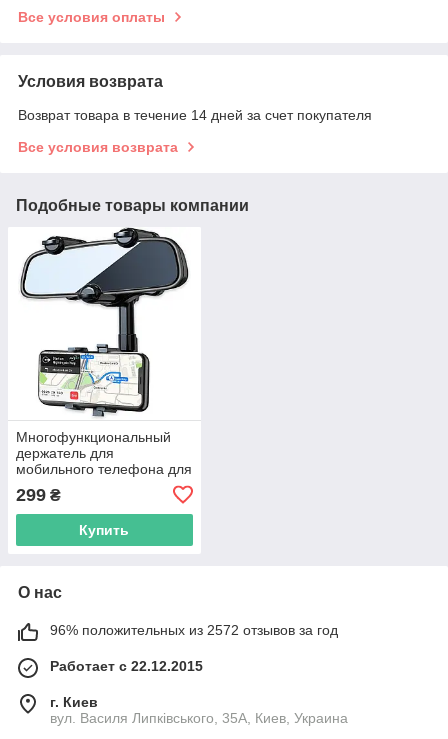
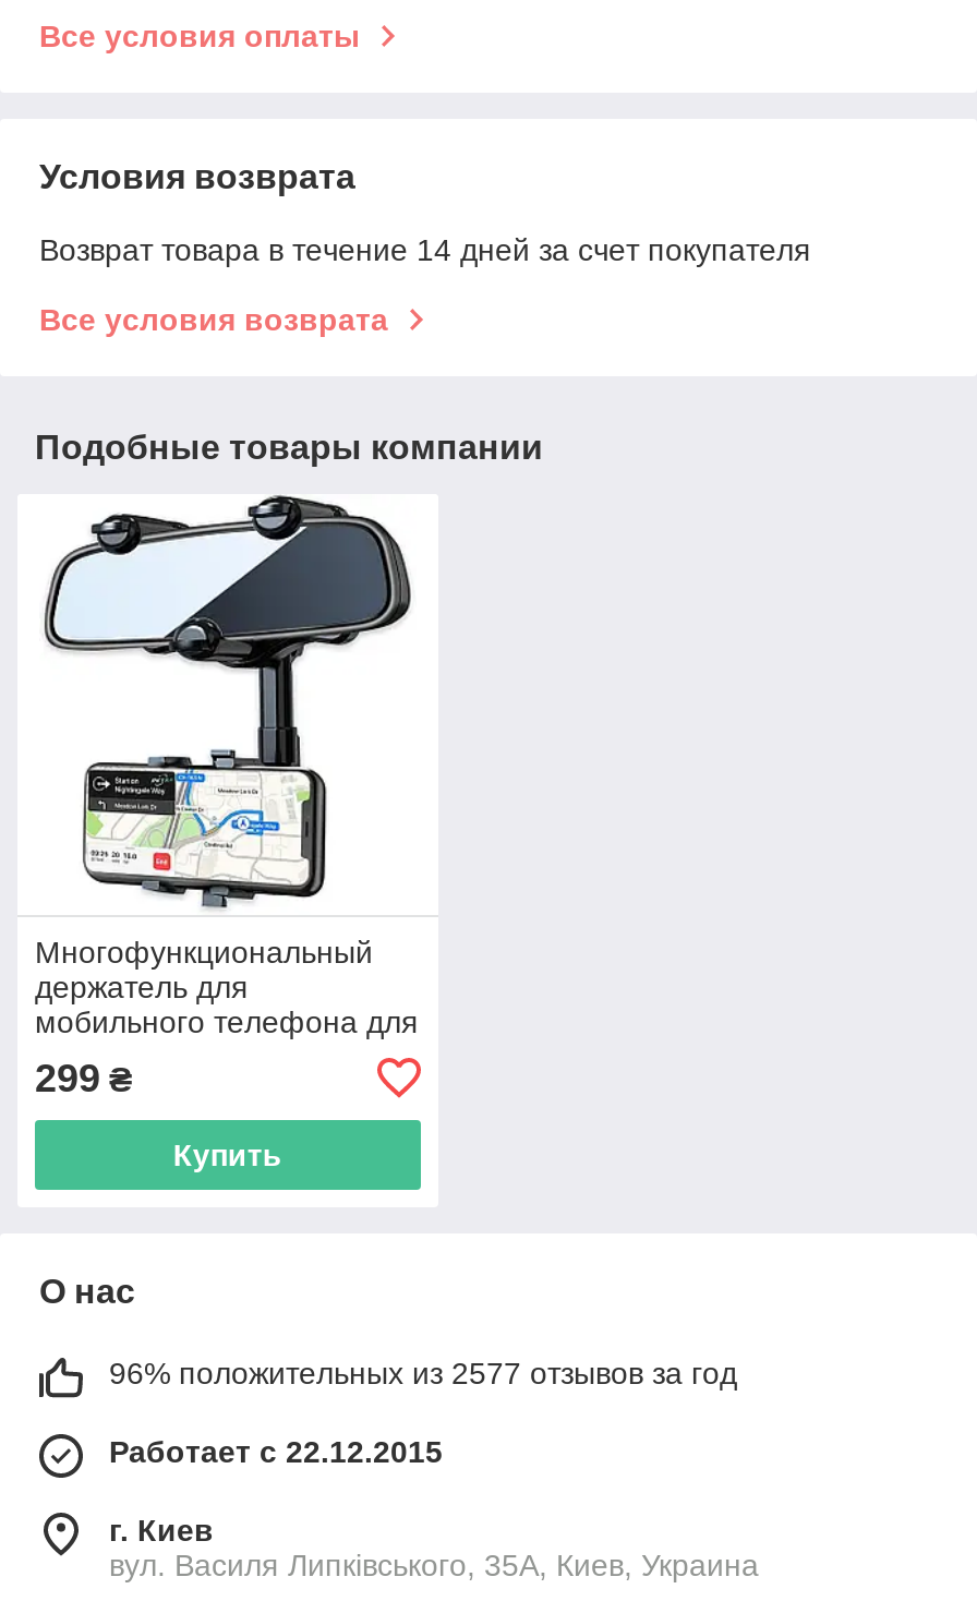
- 96% положительных из 2572 отзывов за год
+ 96% положительных из 2577 отзывов за год
